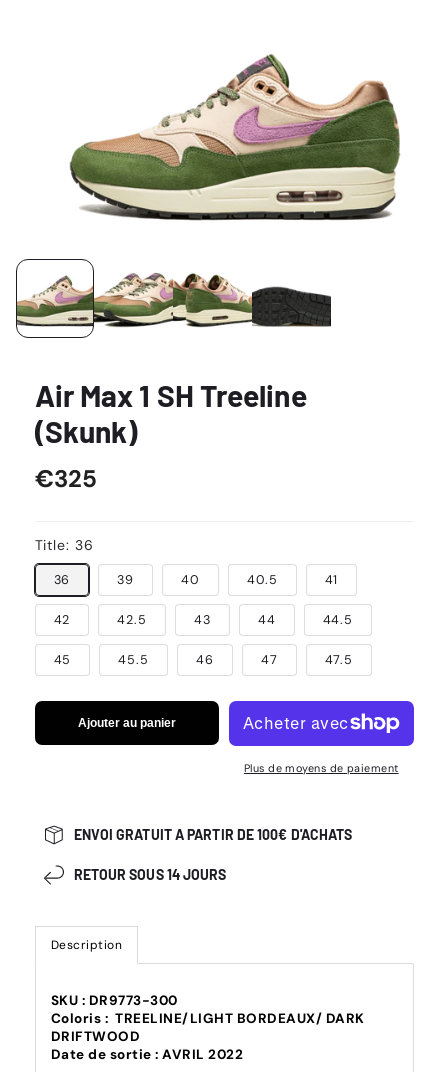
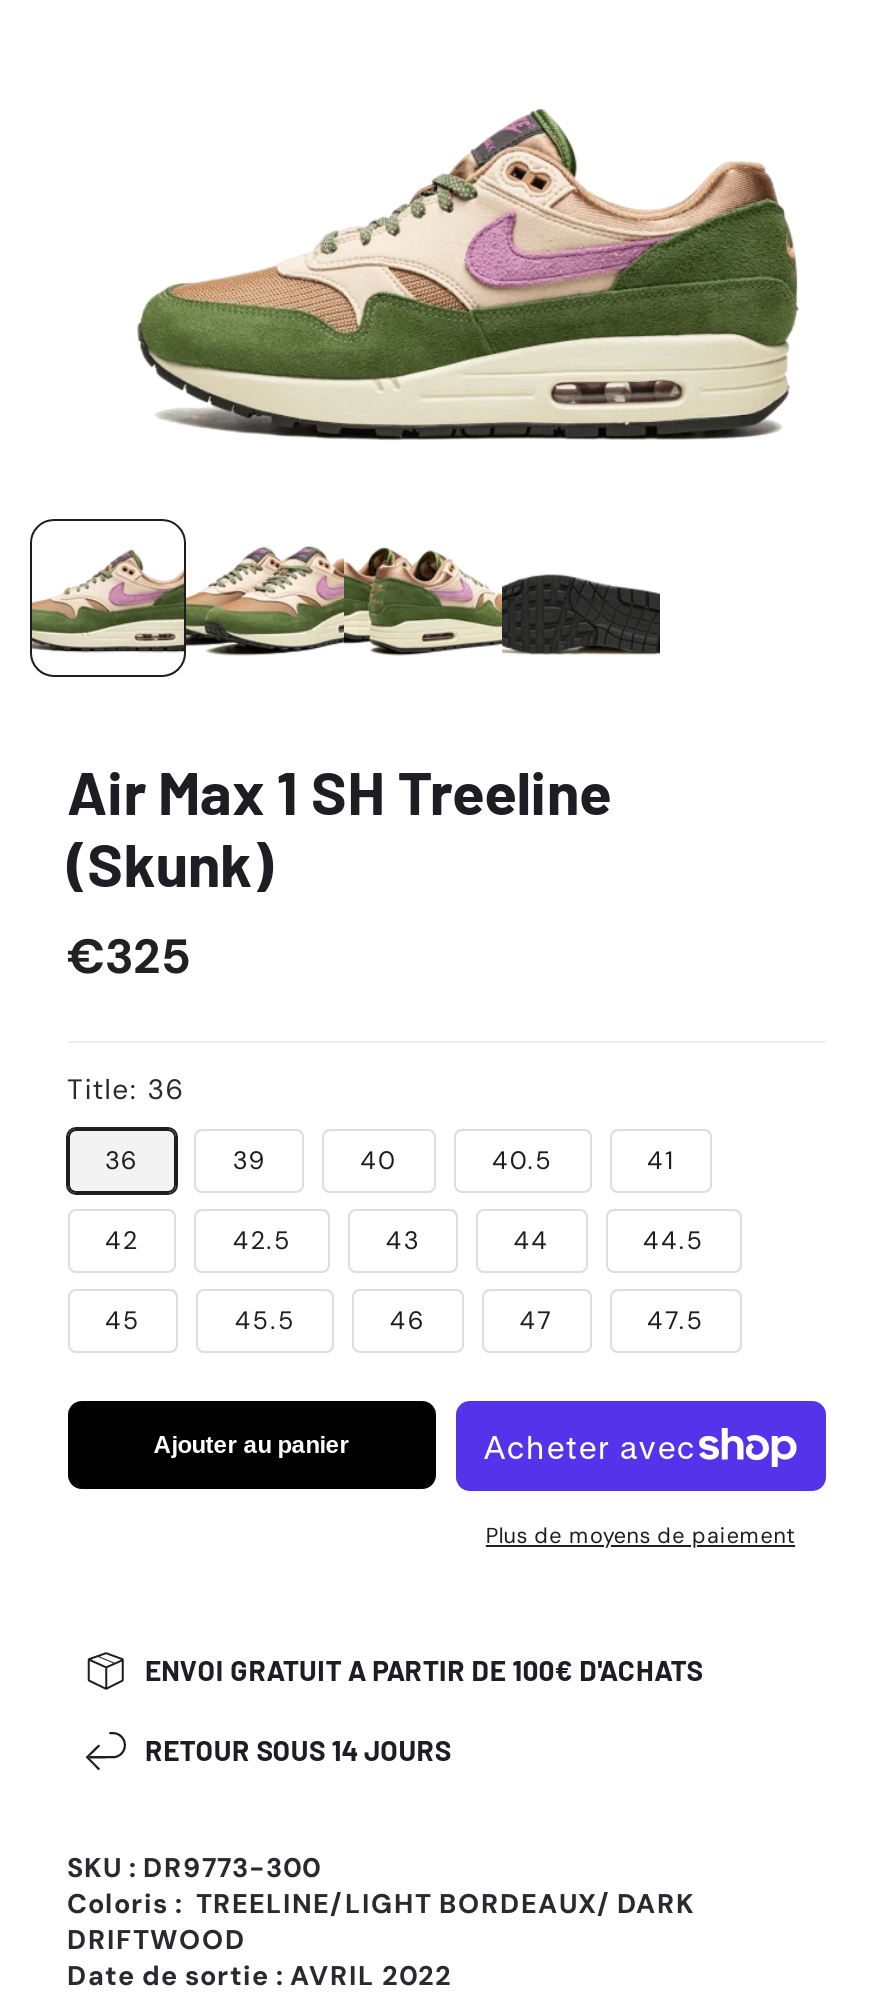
- Description
